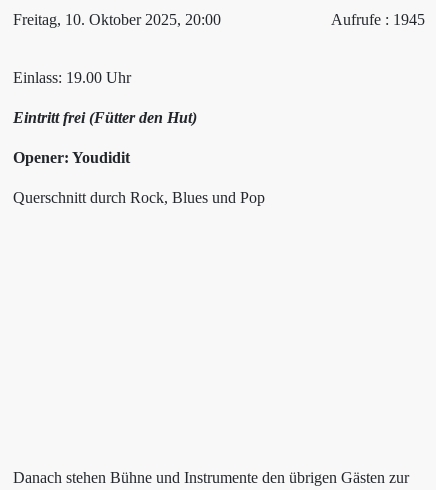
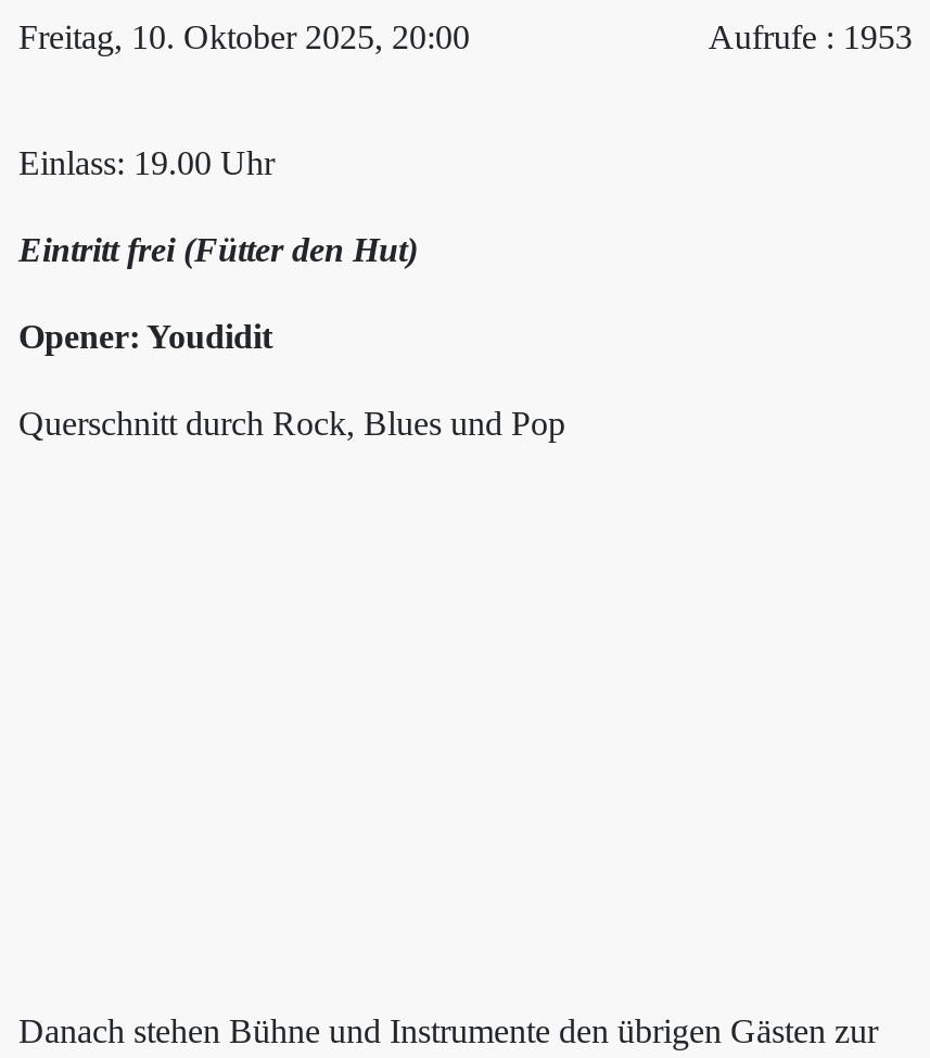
- Aufrufe: 1945
+ Aufrufe: 1953
